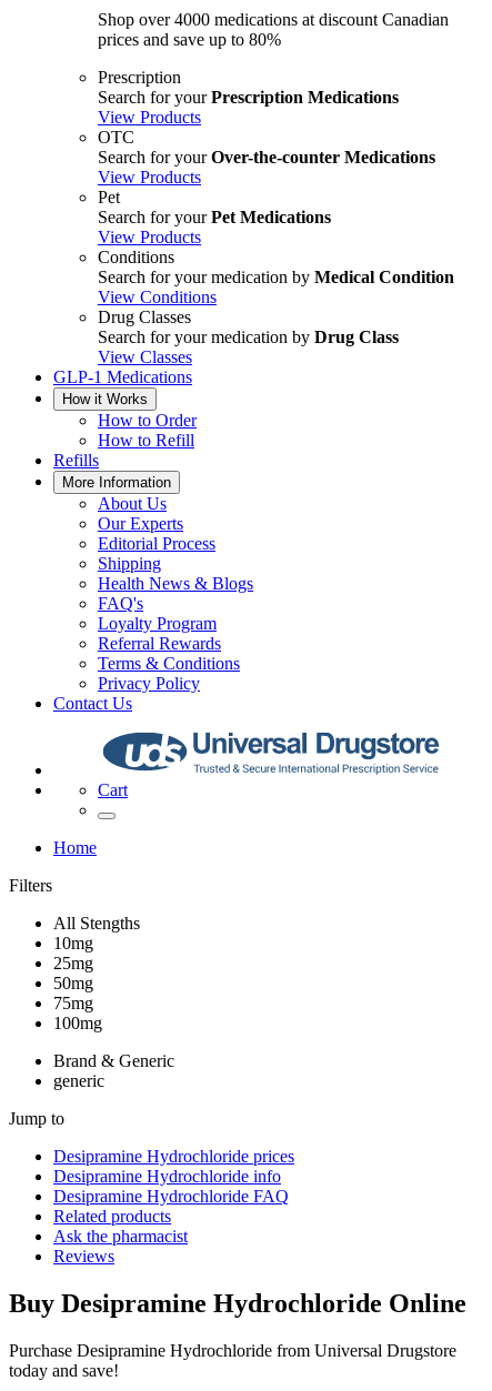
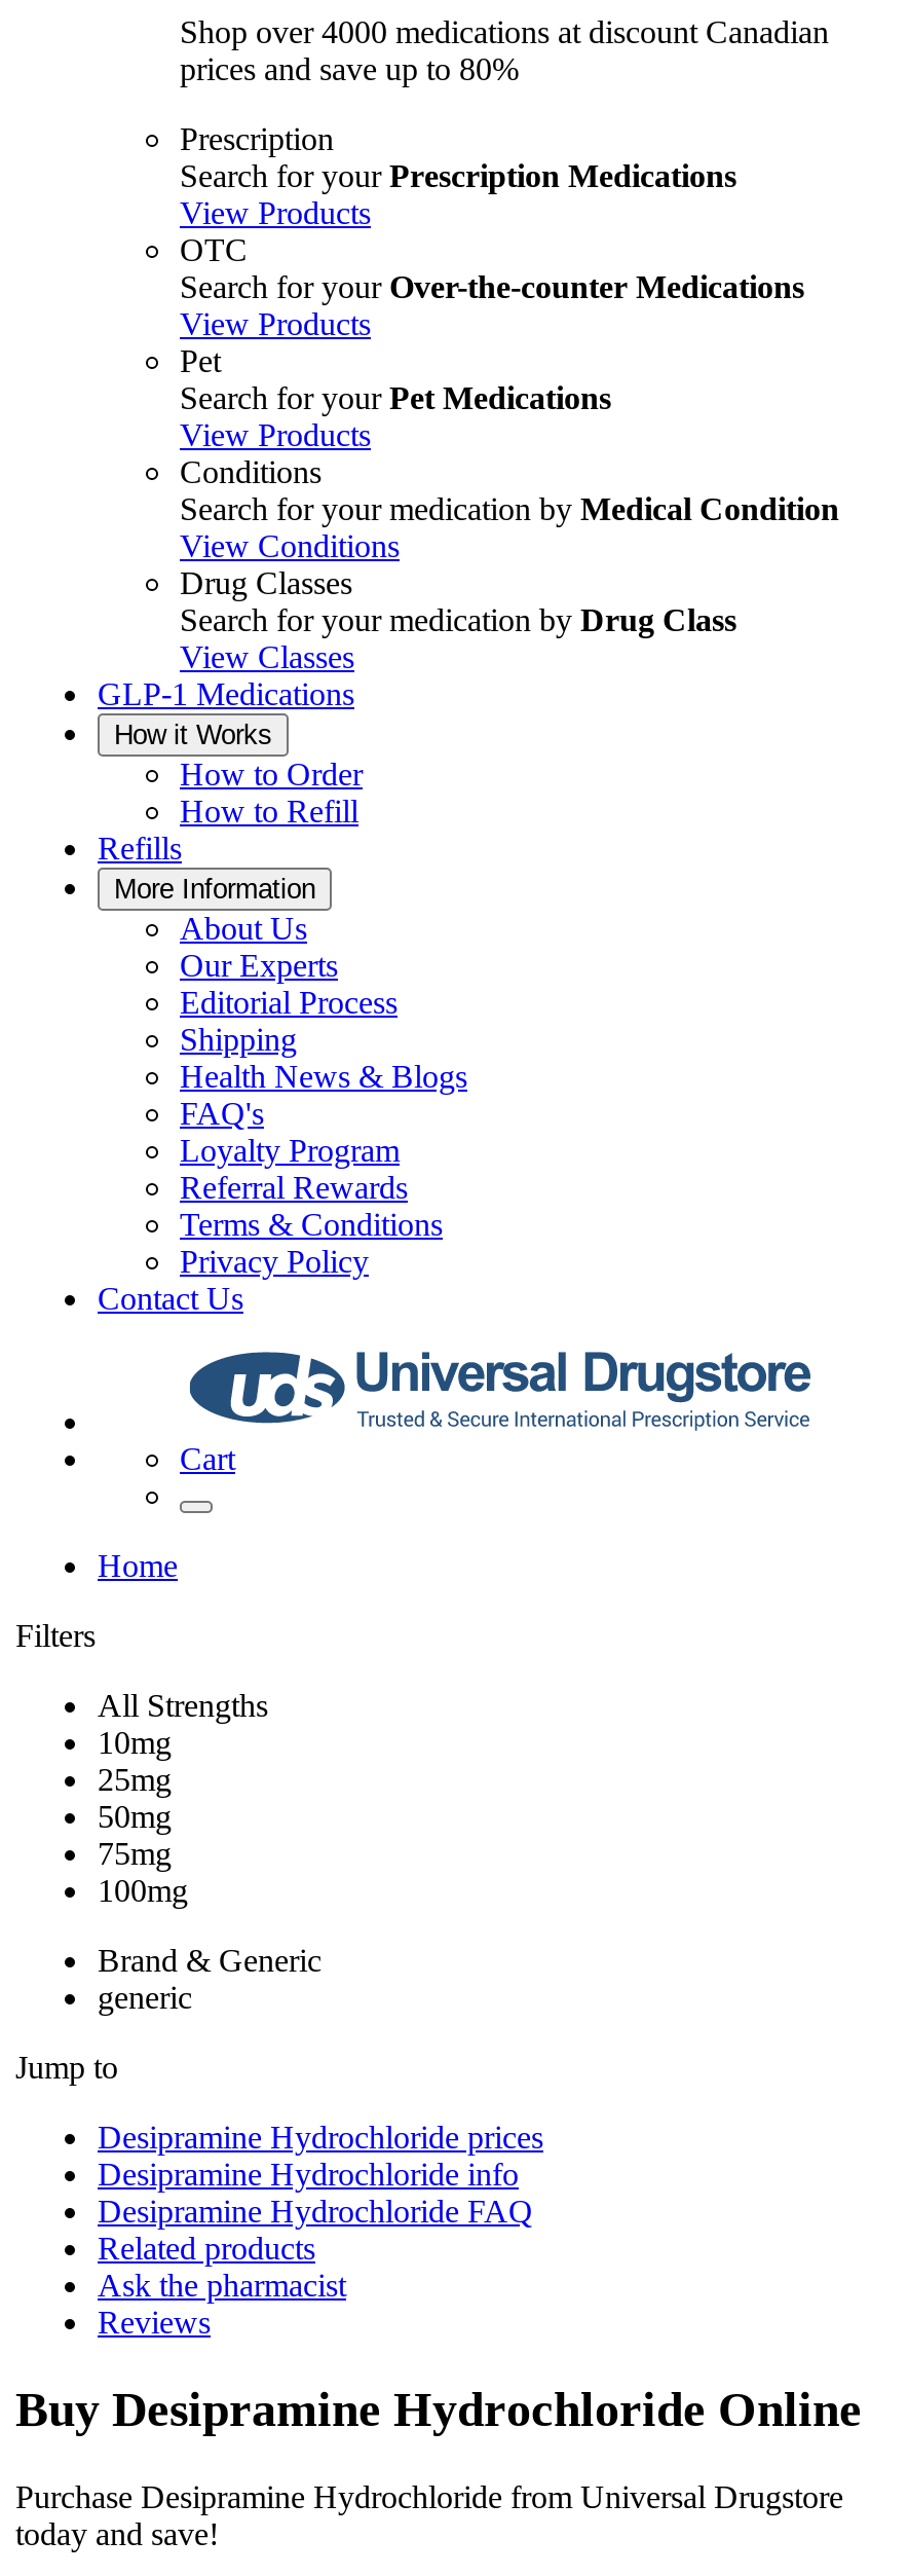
- All Stengths
+ All Strengths
